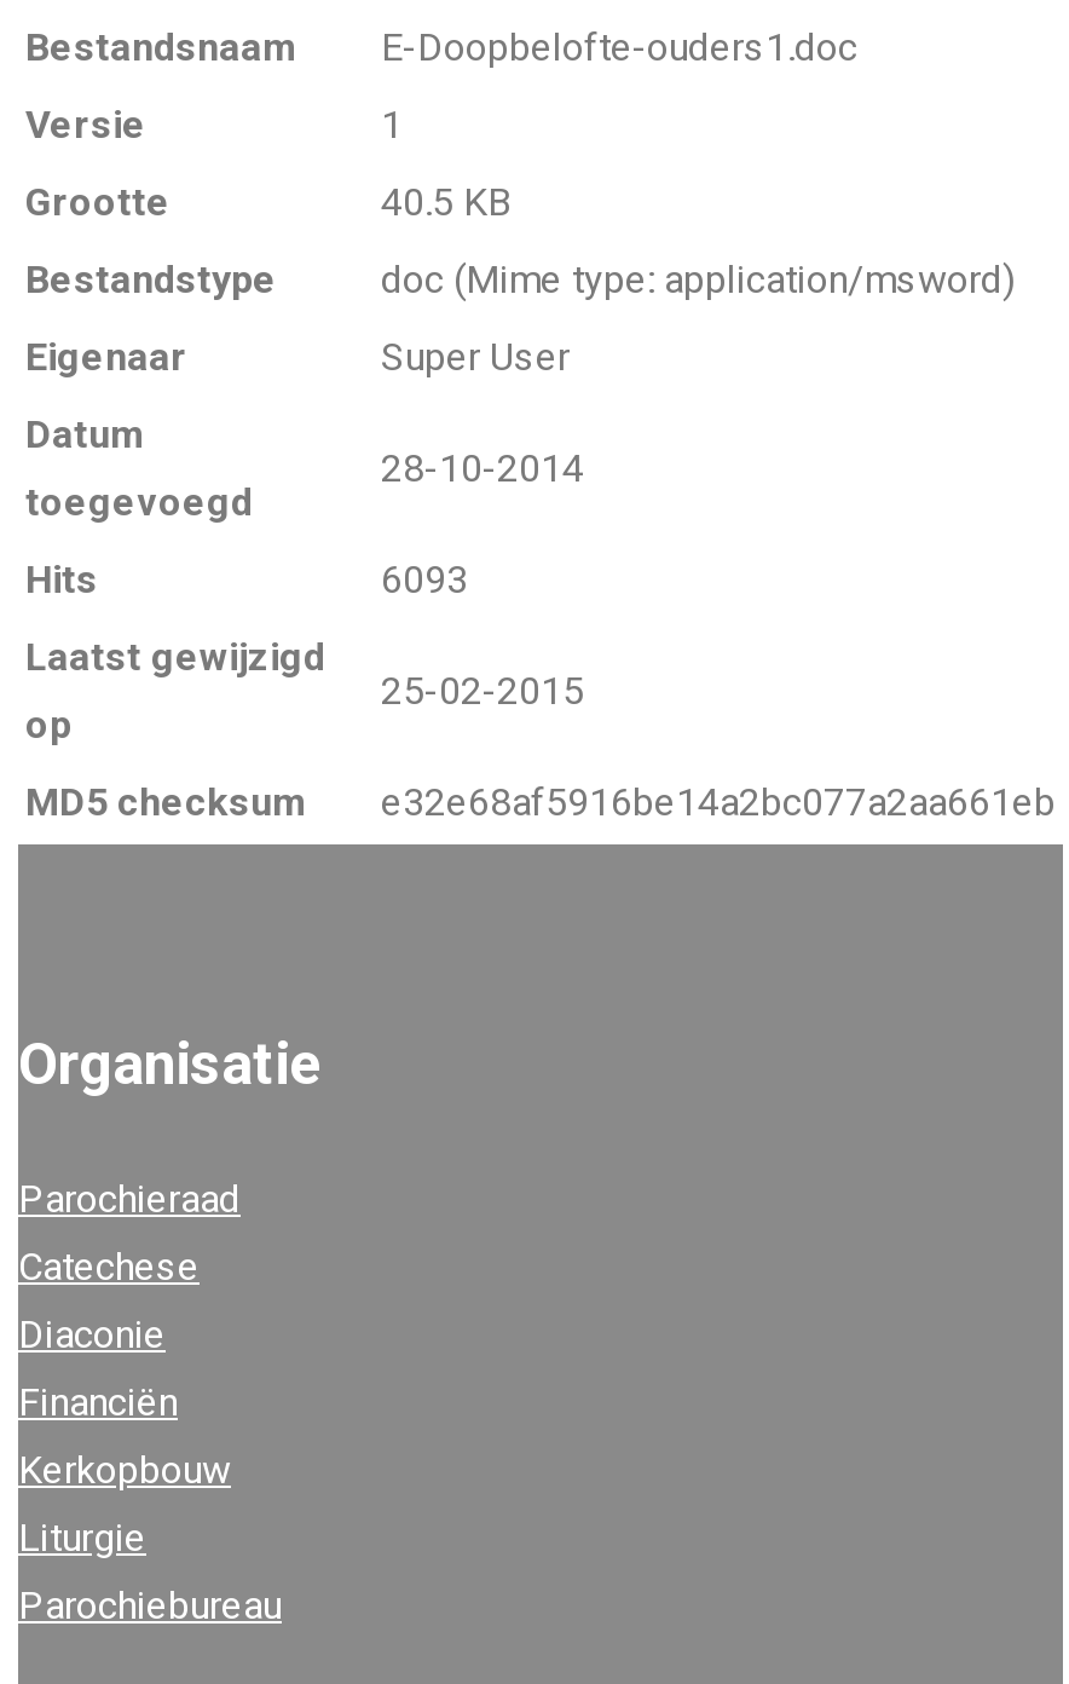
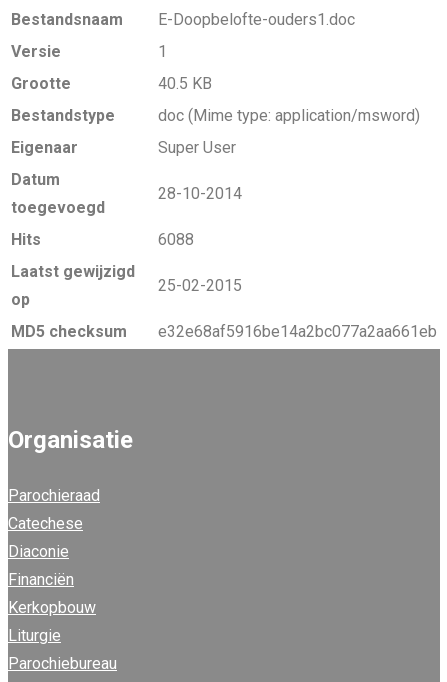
- 6093
+ 6088
